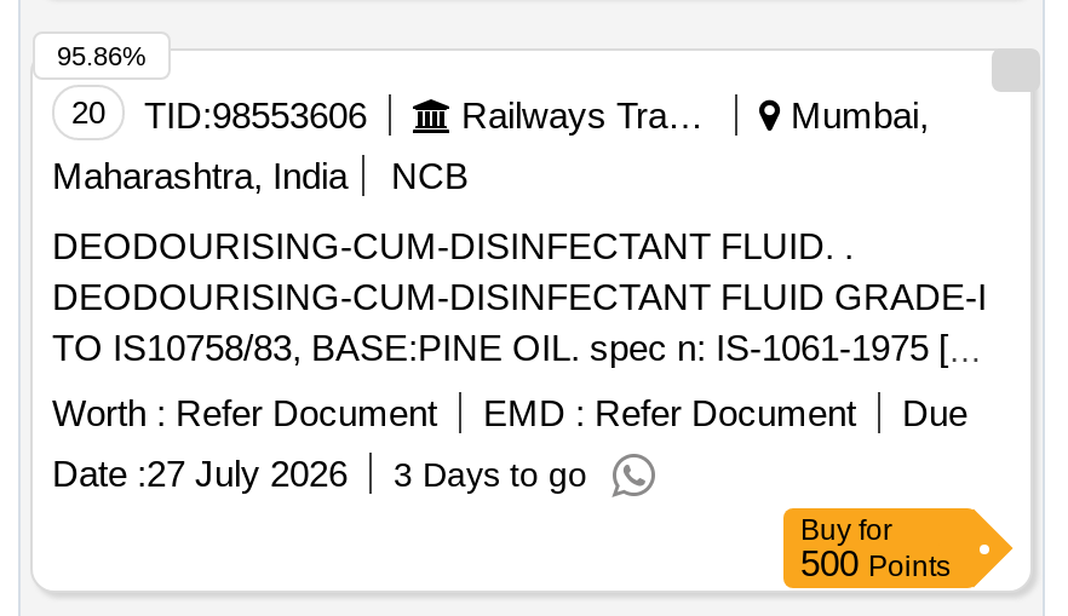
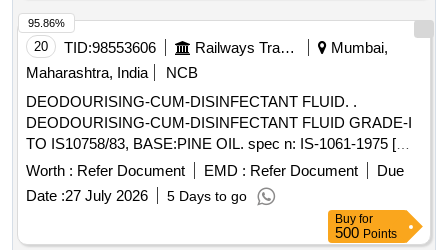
- Date : 27 July 2026 3 Days to go
+ Date : 27 July 2026 5 Days to go
